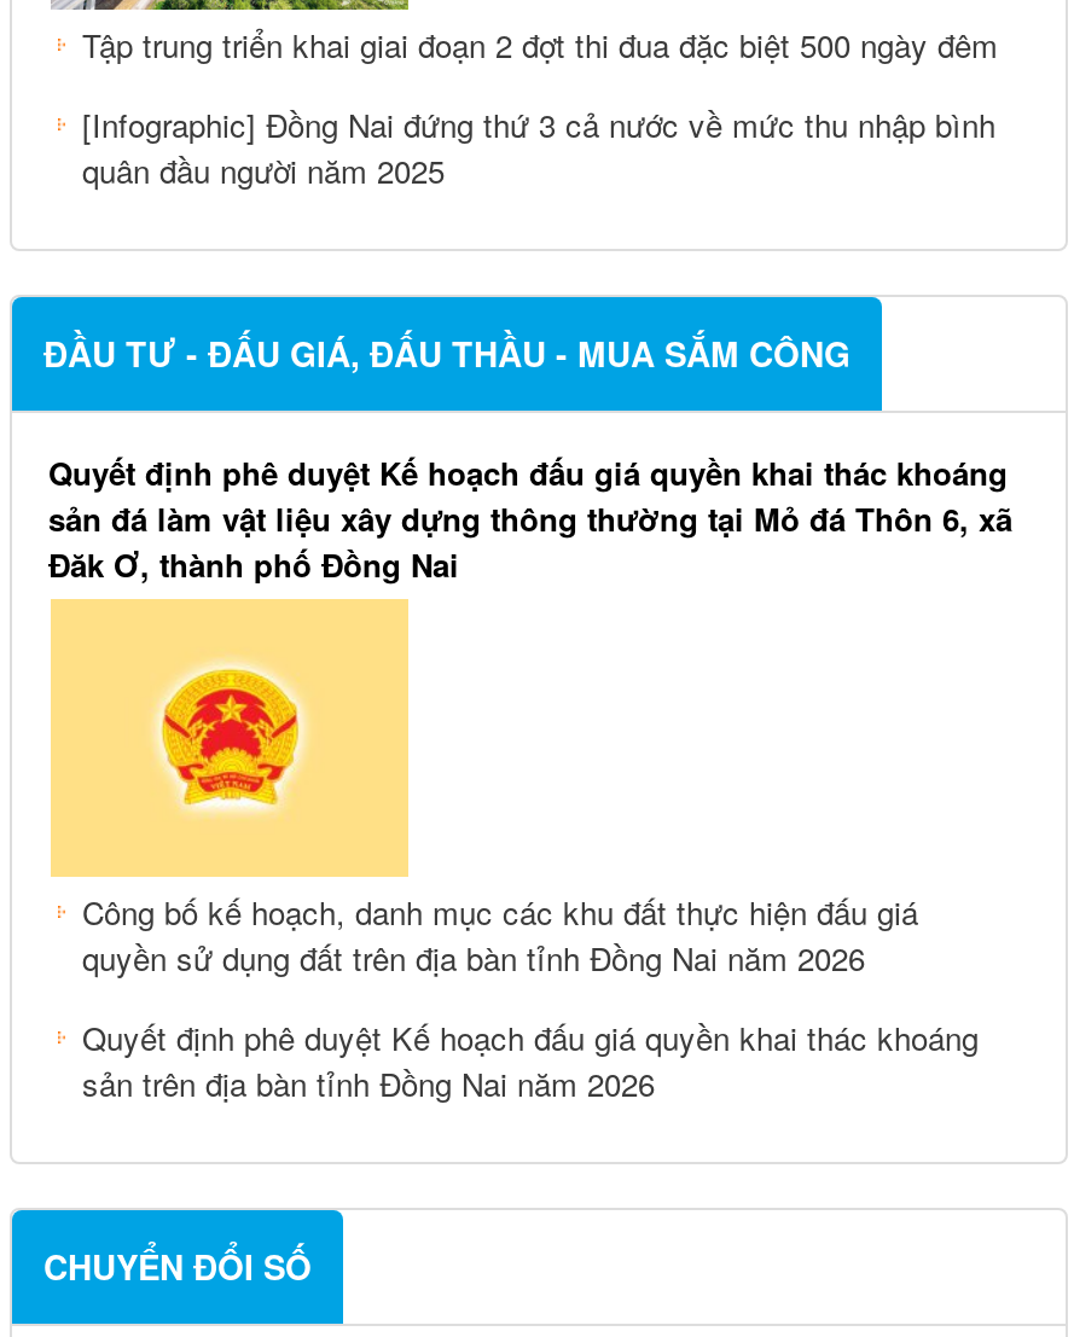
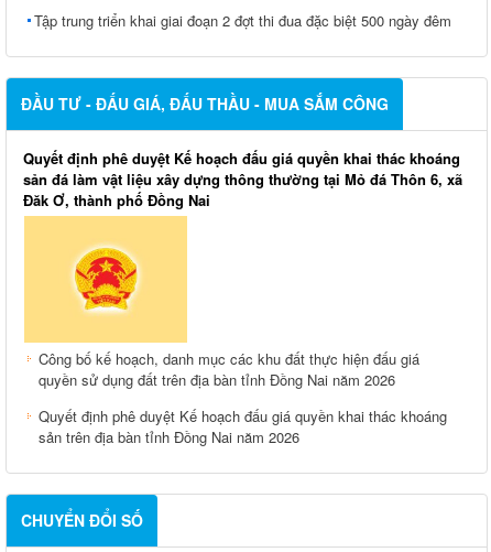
- [Infographic] Đồng Nai đứng thứ 3 cả nước về mức thu nhập bình
- quân đầu người năm 2025
